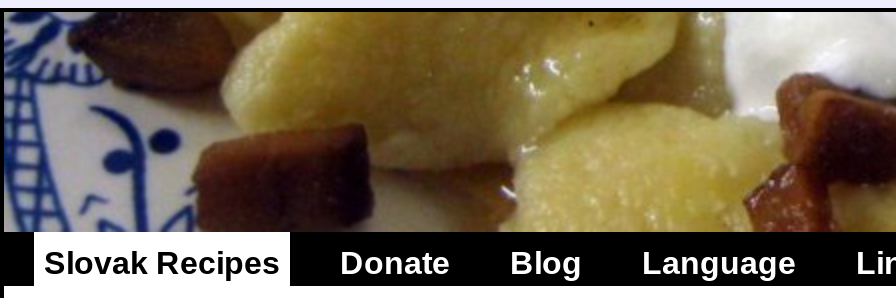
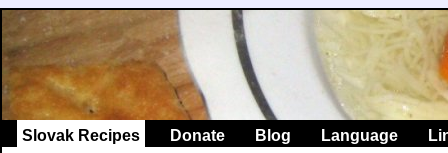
- [image]
+ [image]
